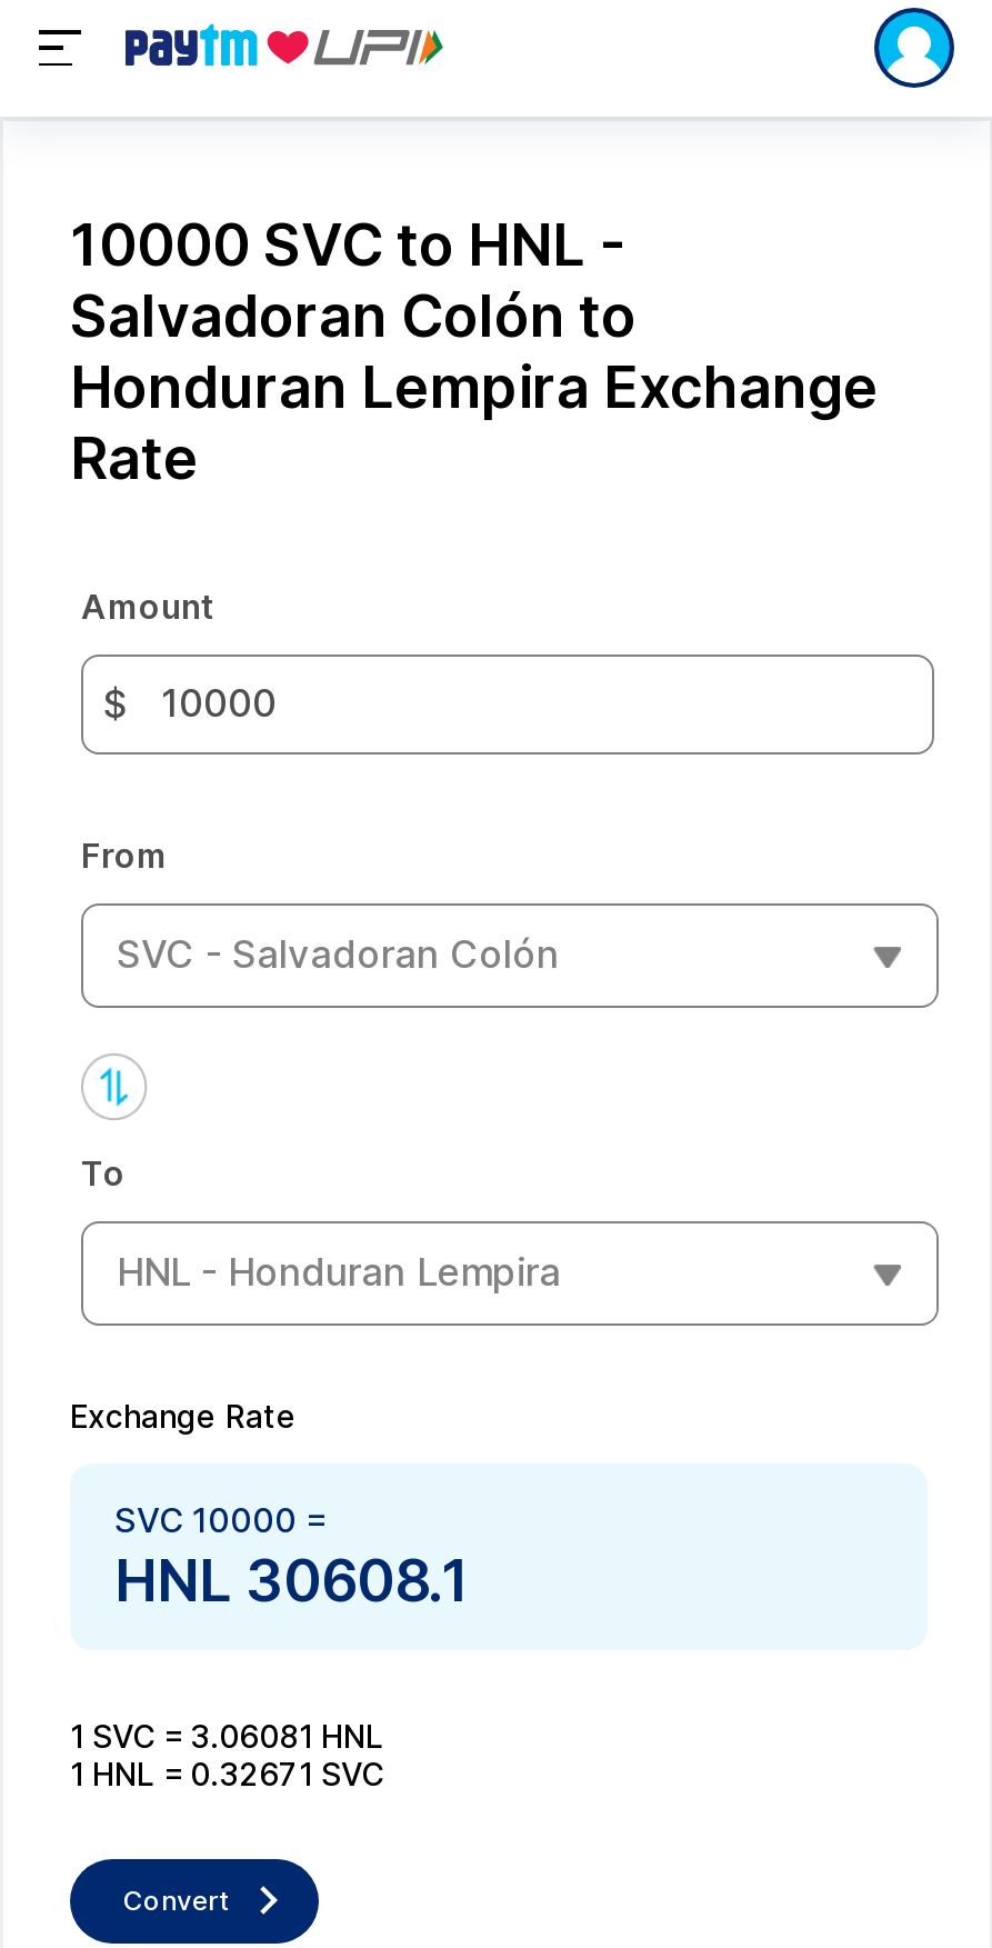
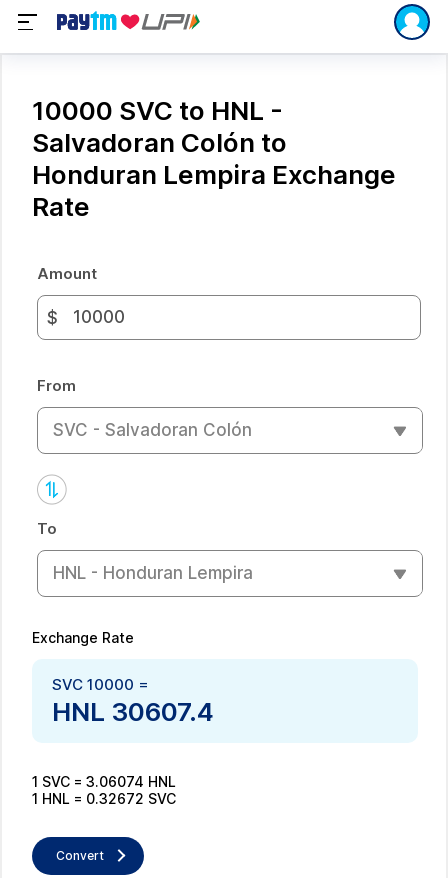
- HNL 30608.1
+ HNL 30607.4

- 1 SVC = 3.06081 HNL
+ 1 SVC = 3.06074 HNL

- 1 HNL = 0.32671 SVC
+ 1 HNL = 0.32672 SVC
